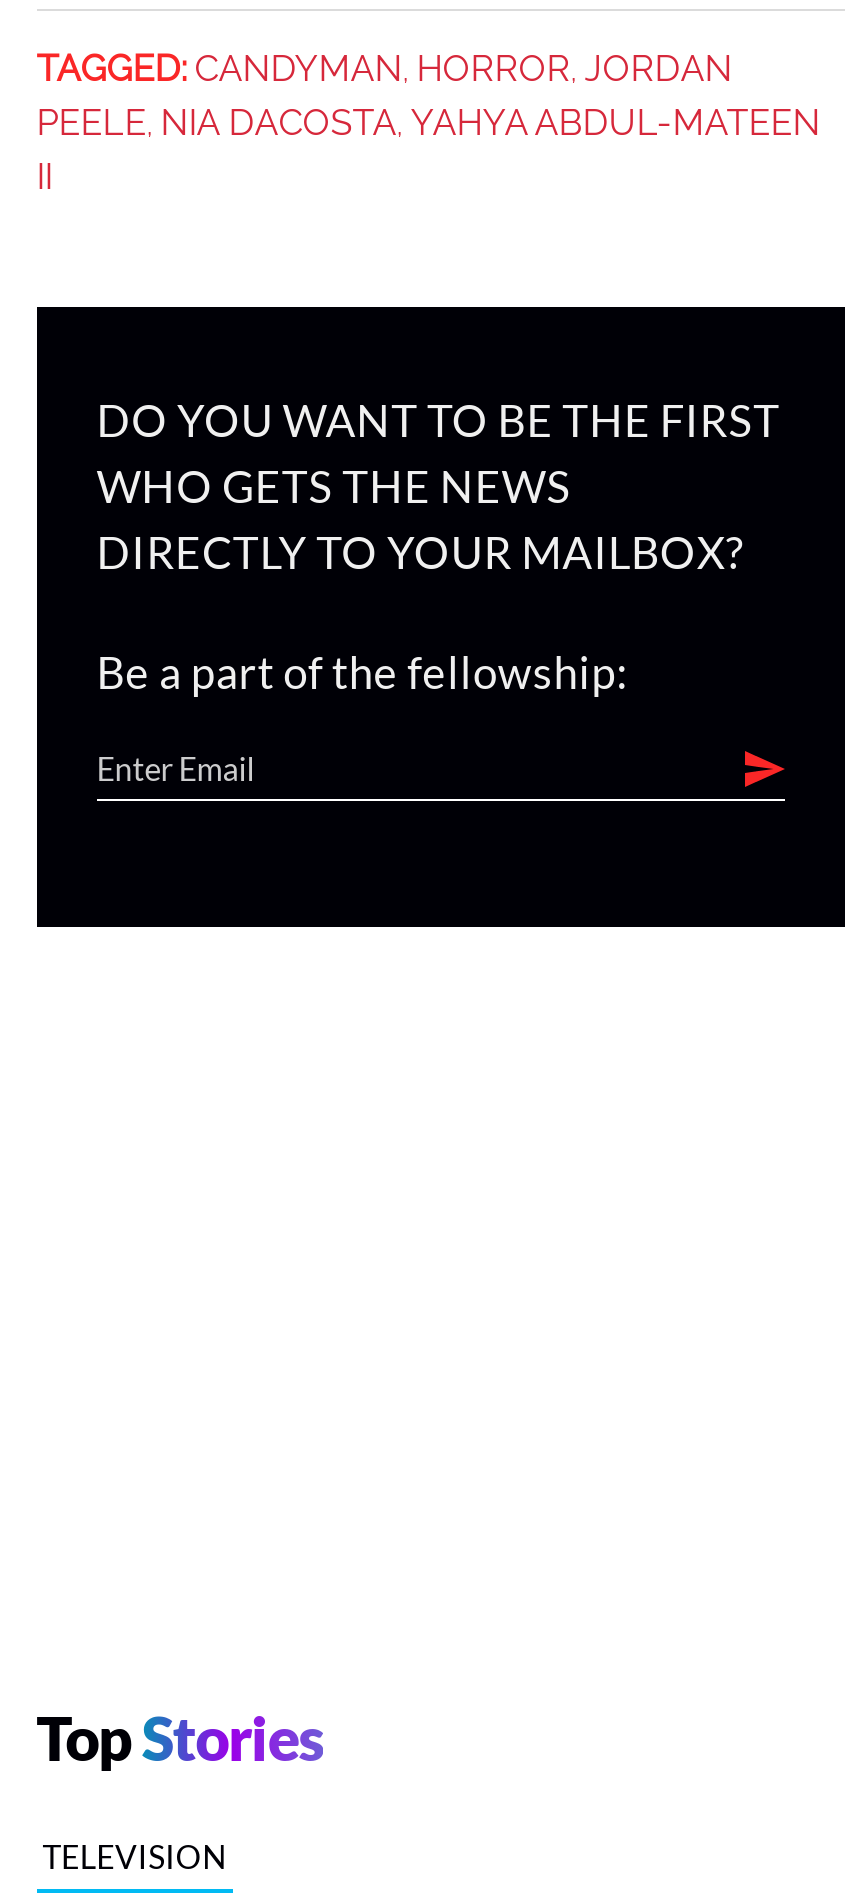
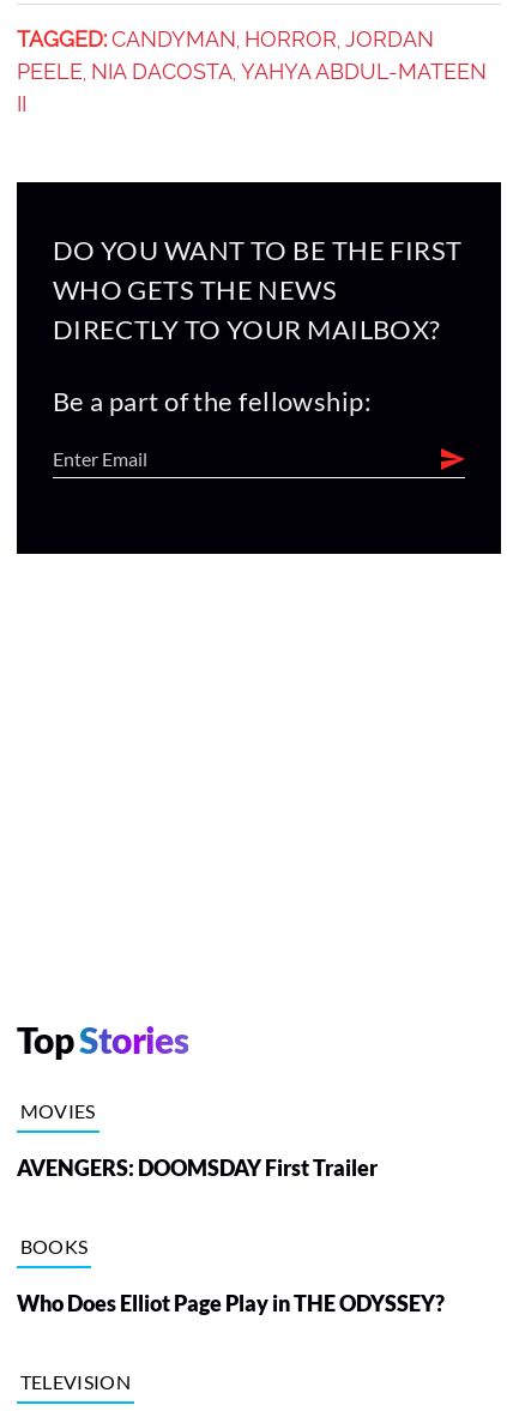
+ MOVIES
+ AVENGERS: DOOMSDAY First Trailer
+ BOOKS
+ Who Does Elliot Page Play in THE ODYSSEY?
